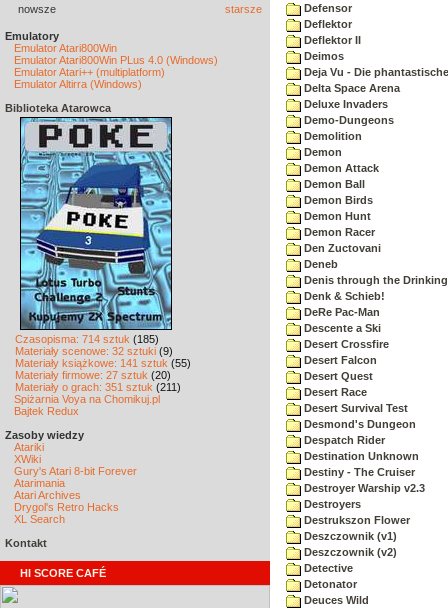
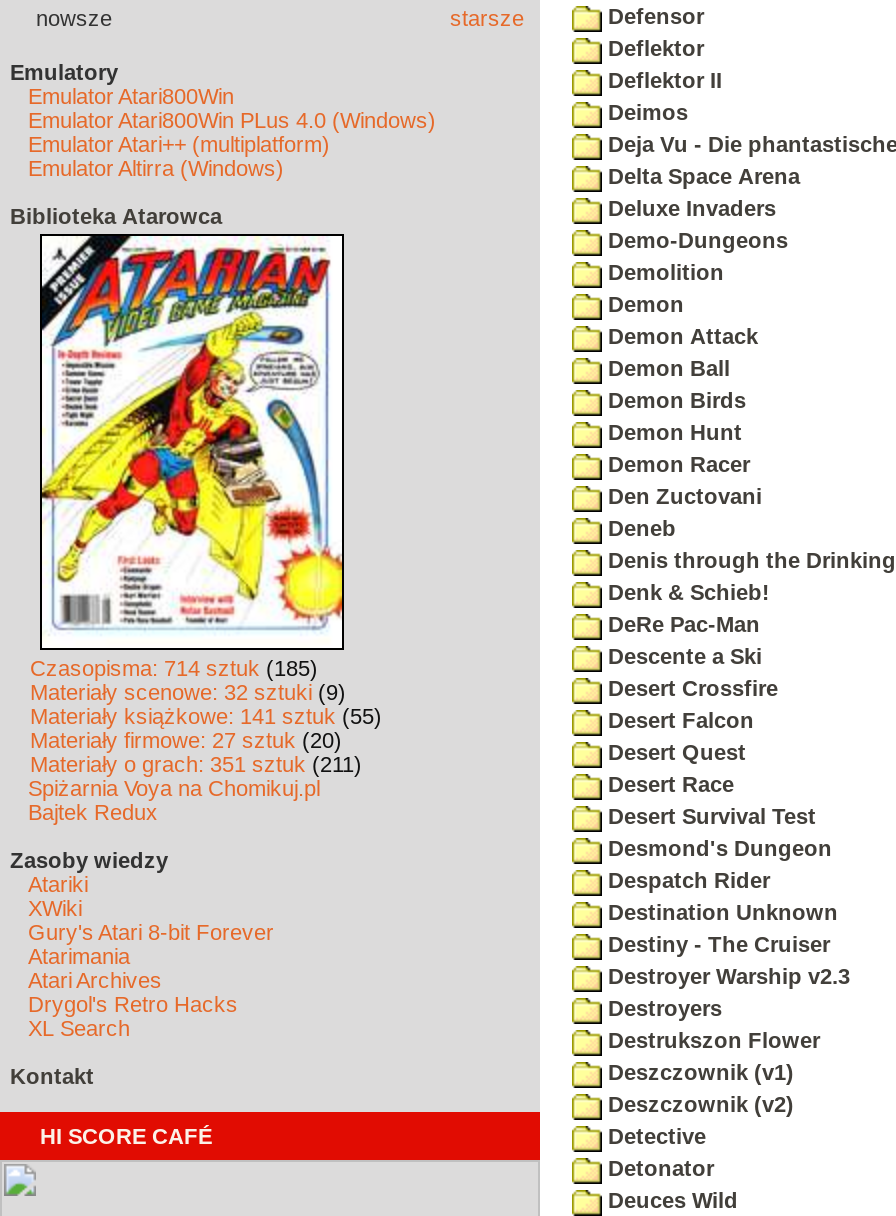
- [image]
+ [image]
